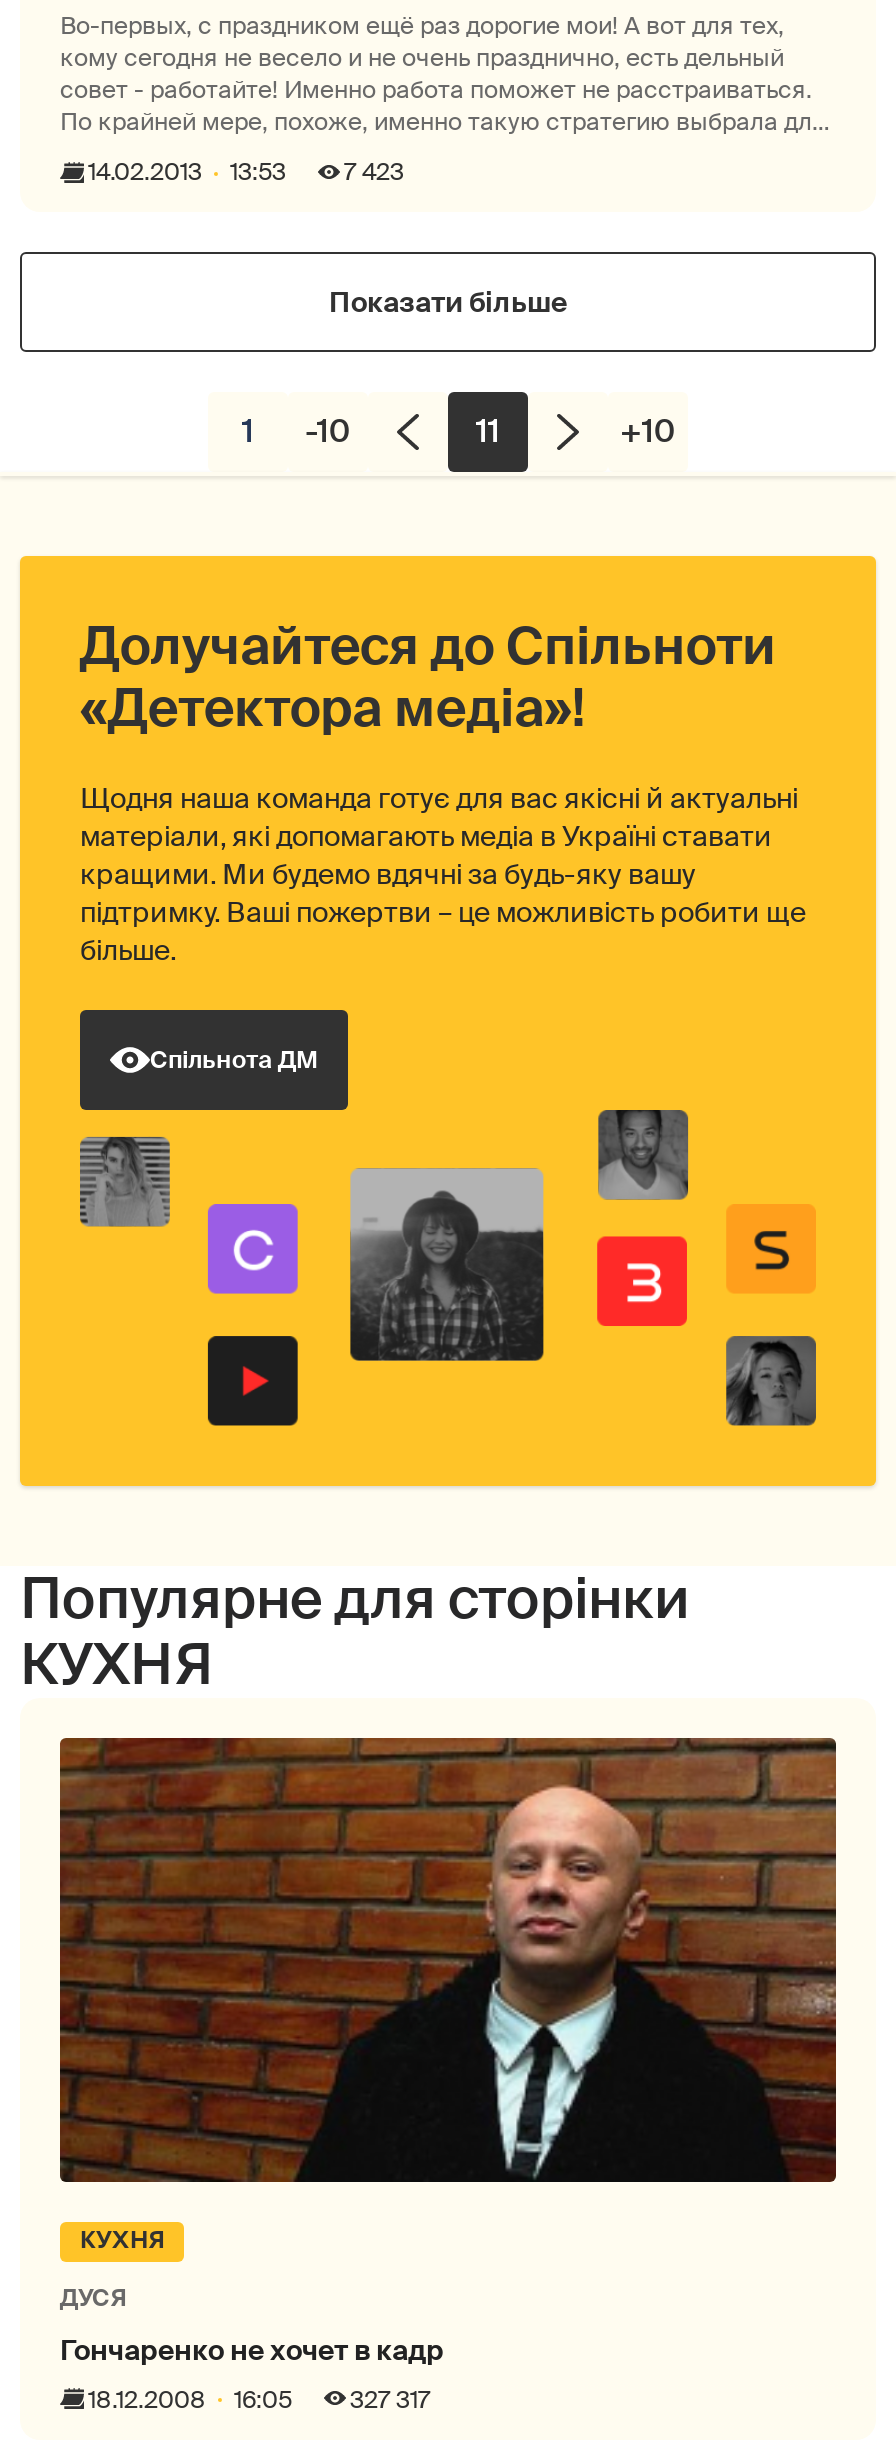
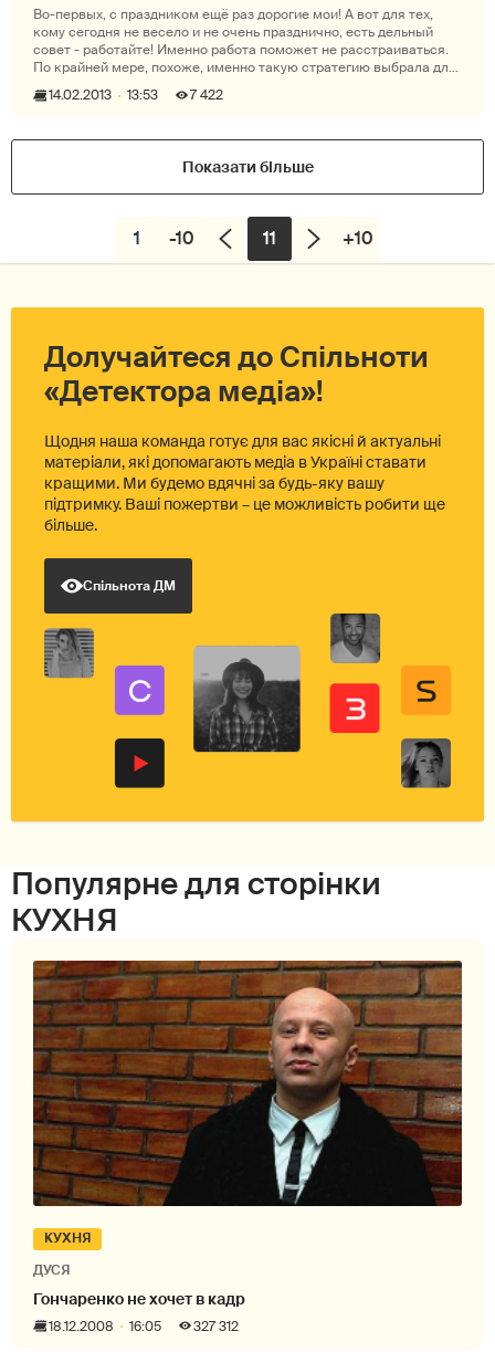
- 14.02.2013 13:53 7 423
+ 14.02.2013 13:53 7 422

- 18.12.2008 16:05 327 317
+ 18.12.2008 16:05 327 312
